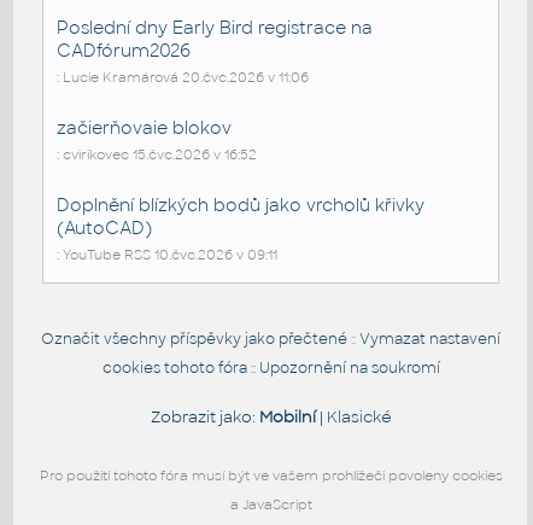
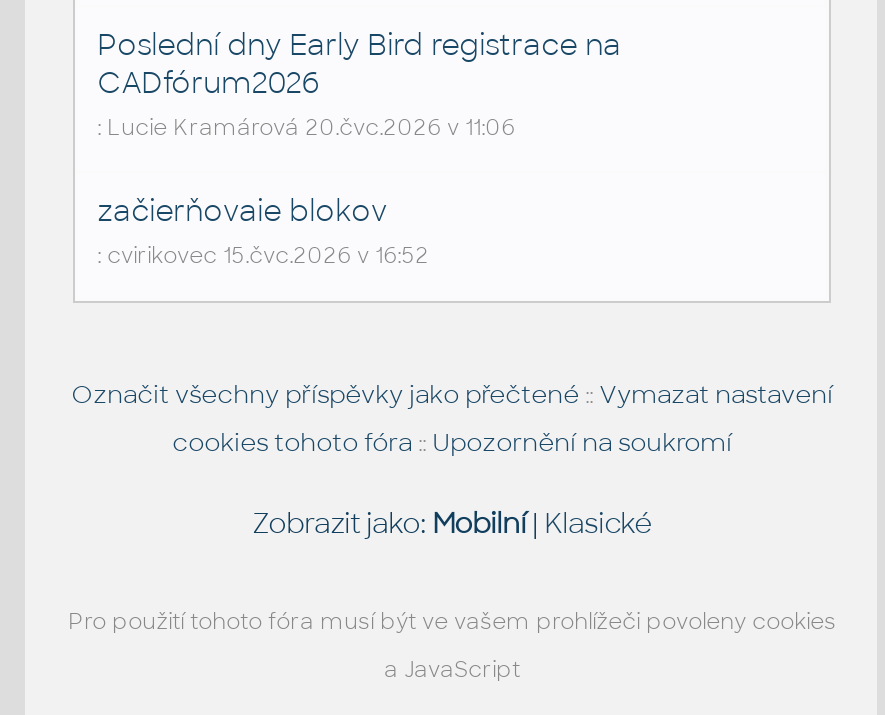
- Doplnění blízkých bodů jako vrcholů křivky
- (AutoCAD)
- : YouTube RSS 10.čvc.2026 v 09:11
